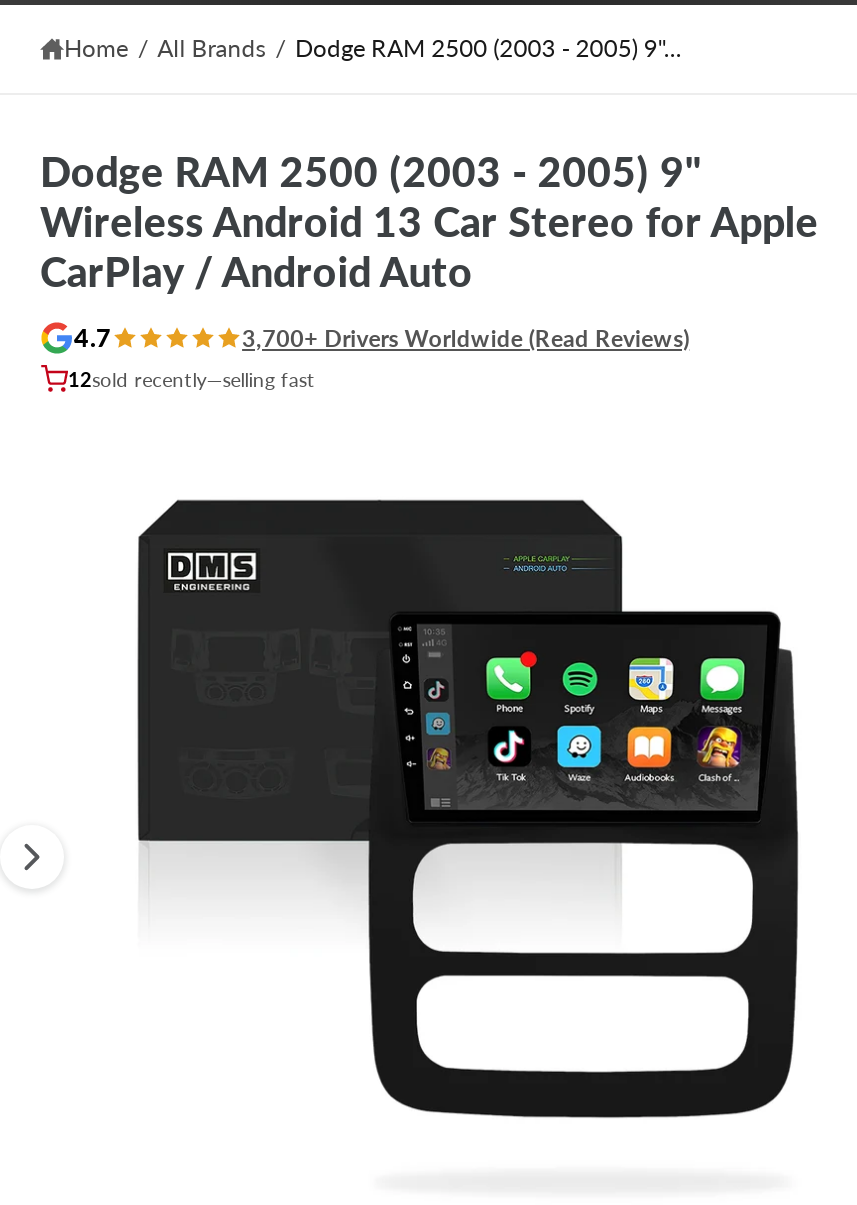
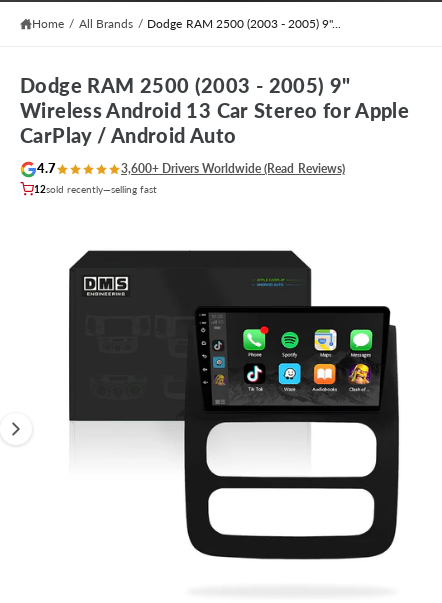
- 3,700+ Drivers Worldwide (Read Reviews)
+ 3,600+ Drivers Worldwide (Read Reviews)
